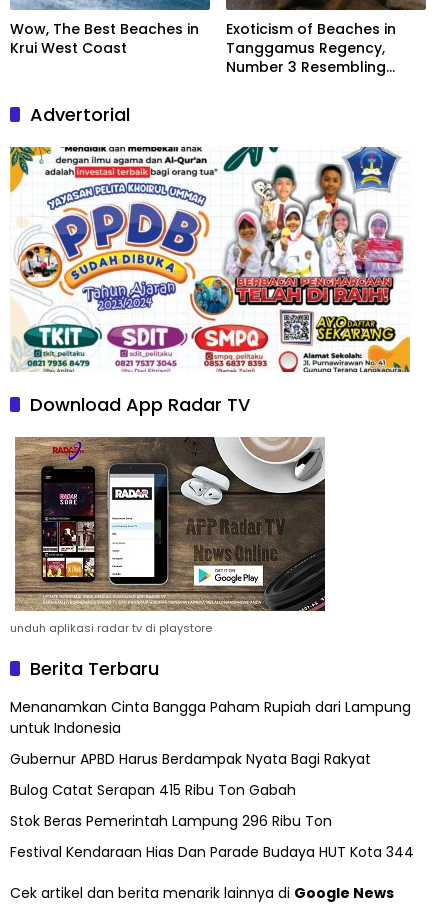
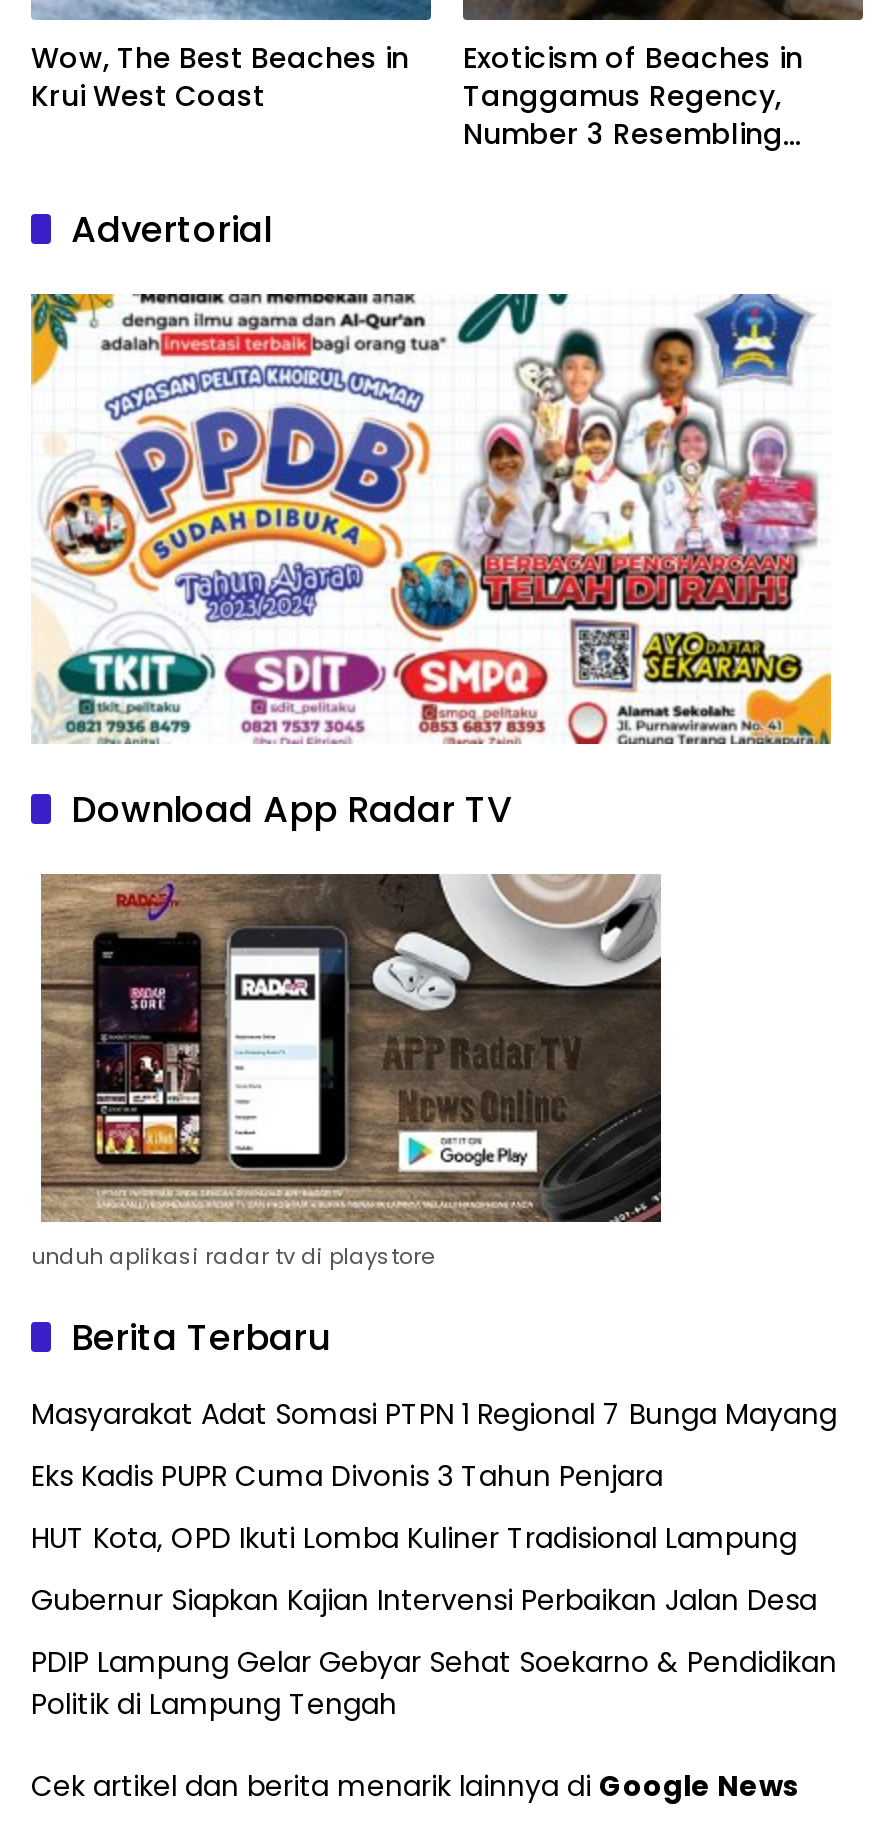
- Menanamkan Cinta Bangga Paham Rupiah dari Lampung
- untuk Indonesia
+ Masyarakat Adat Somasi PTPN 1 Regional 7 Bunga Mayang

- Gubernur APBD Harus Berdampak Nyata Bagi Rakyat
+ Eks Kadis PUPR Cuma Divonis 3 Tahun Penjara

- Bulog Catat Serapan 415 Ribu Ton Gabah
+ HUT Kota, OPD Ikuti Lomba Kuliner Tradisional Lampung

- Stok Beras Pemerintah Lampung 296 Ribu Ton
+ Gubernur Siapkan Kajian Intervensi Perbaikan Jalan Desa

- Festival Kendaraan Hias Dan Parade Budaya HUT Kota 344
+ PDIP Lampung Gelar Gebyar Sehat Soekarno & Pendidikan
+ Politik di Lampung Tengah
